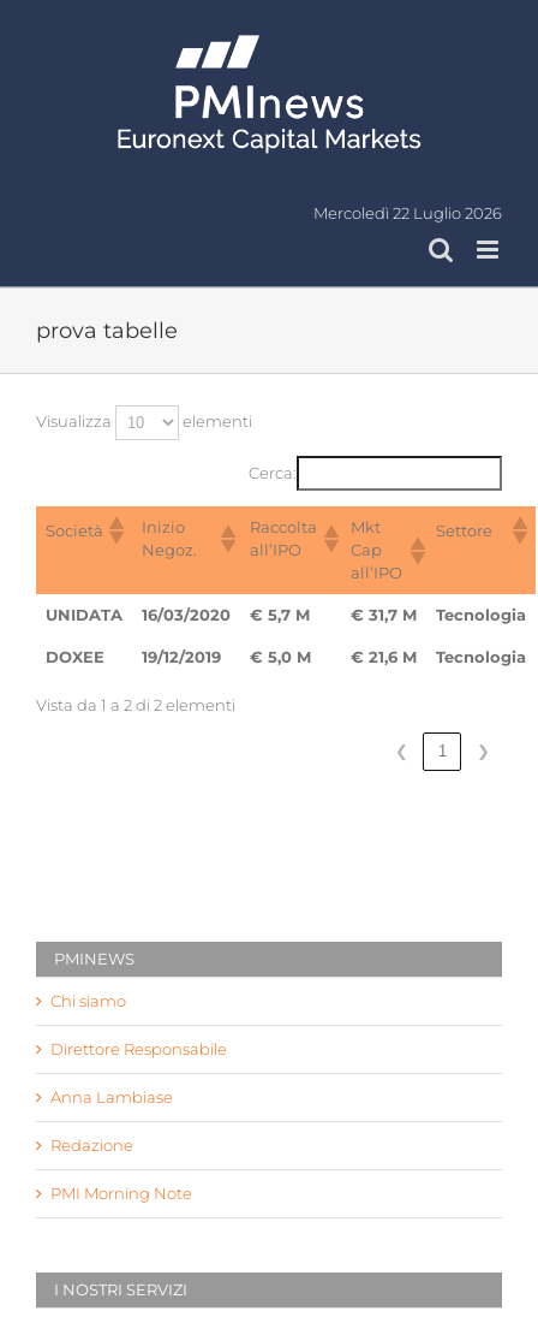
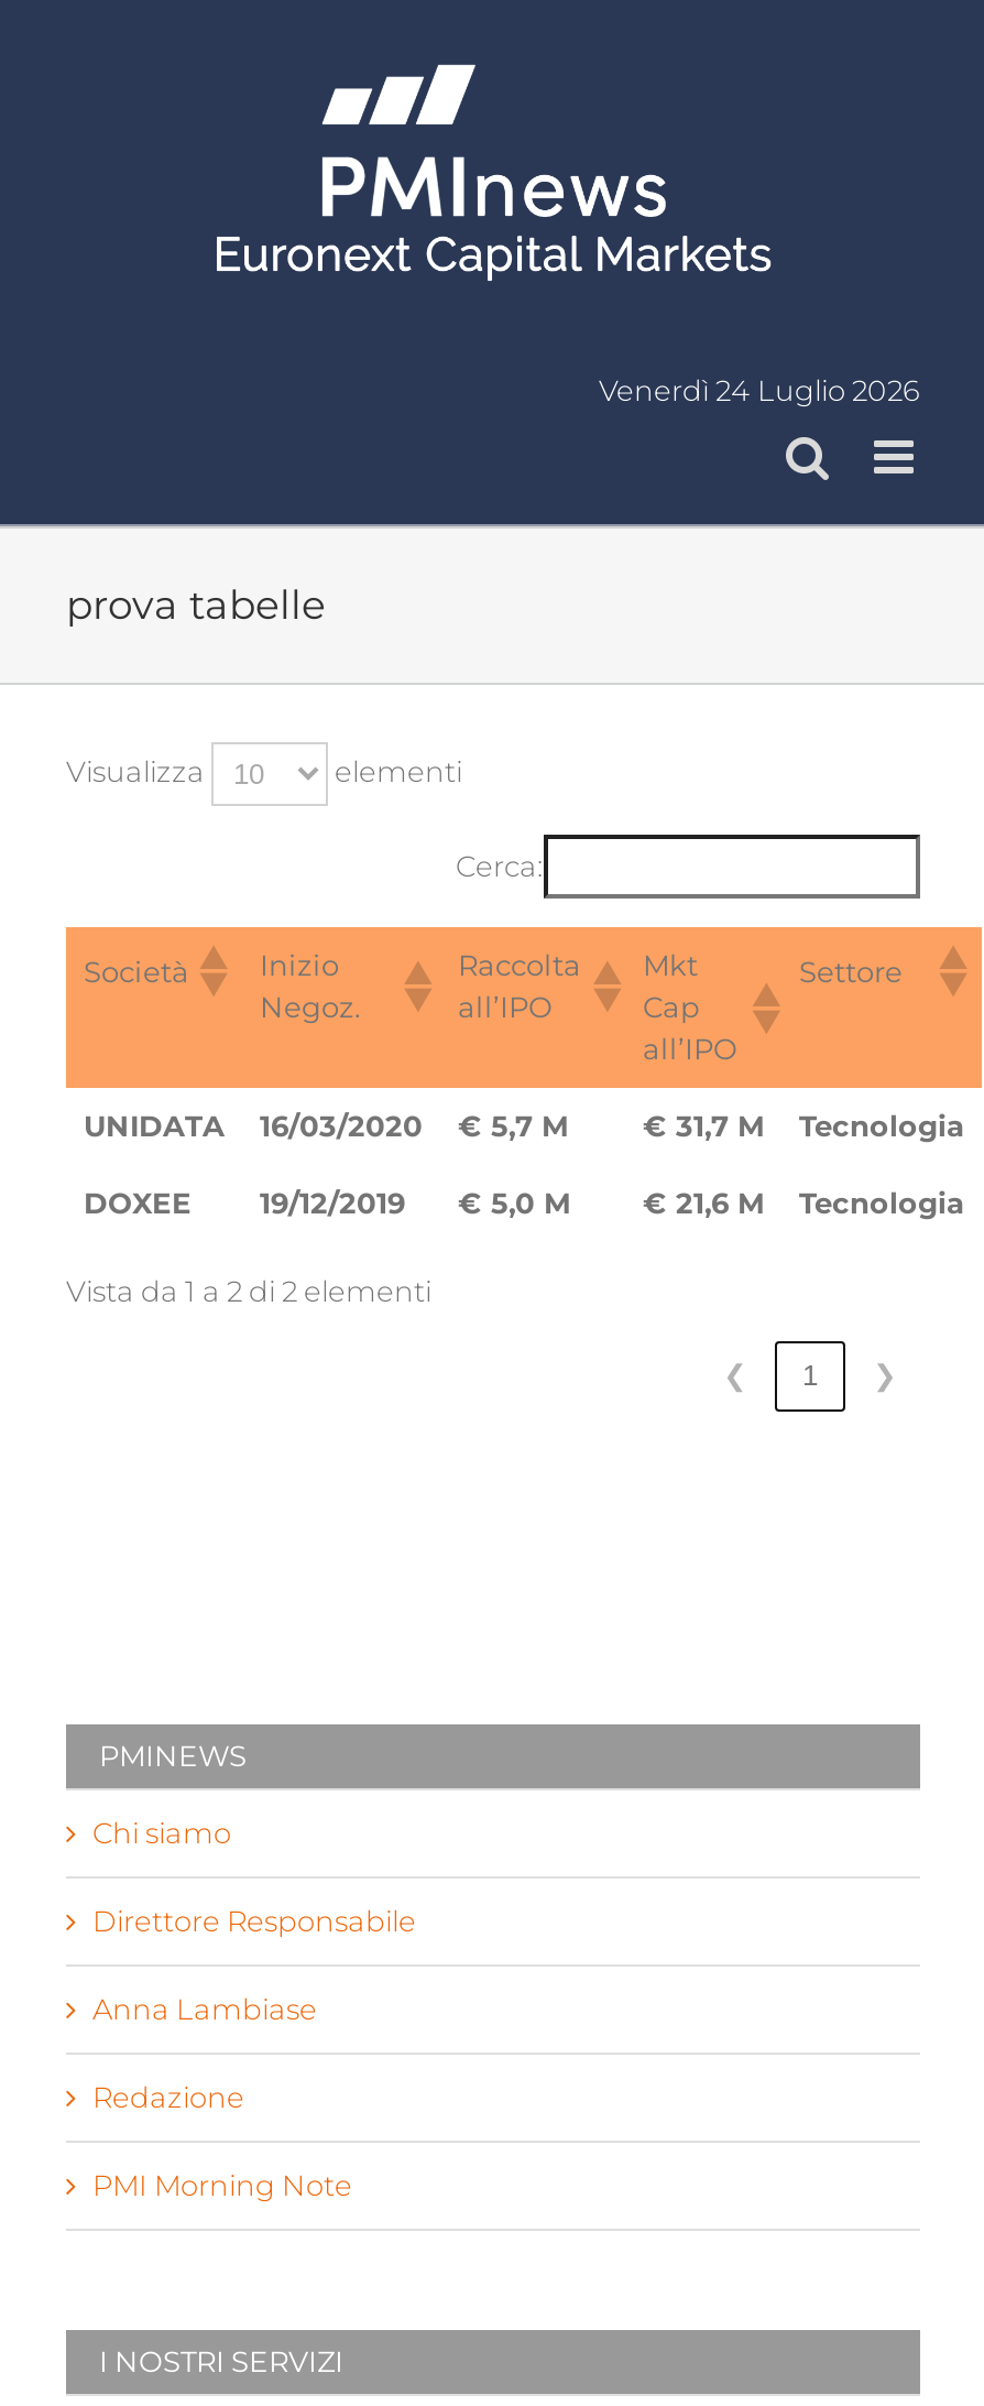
- Mercoledì 22 Luglio 2026
+ Venerdì 24 Luglio 2026
